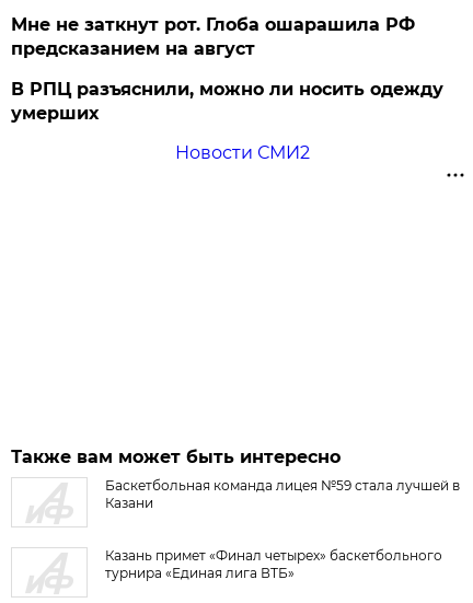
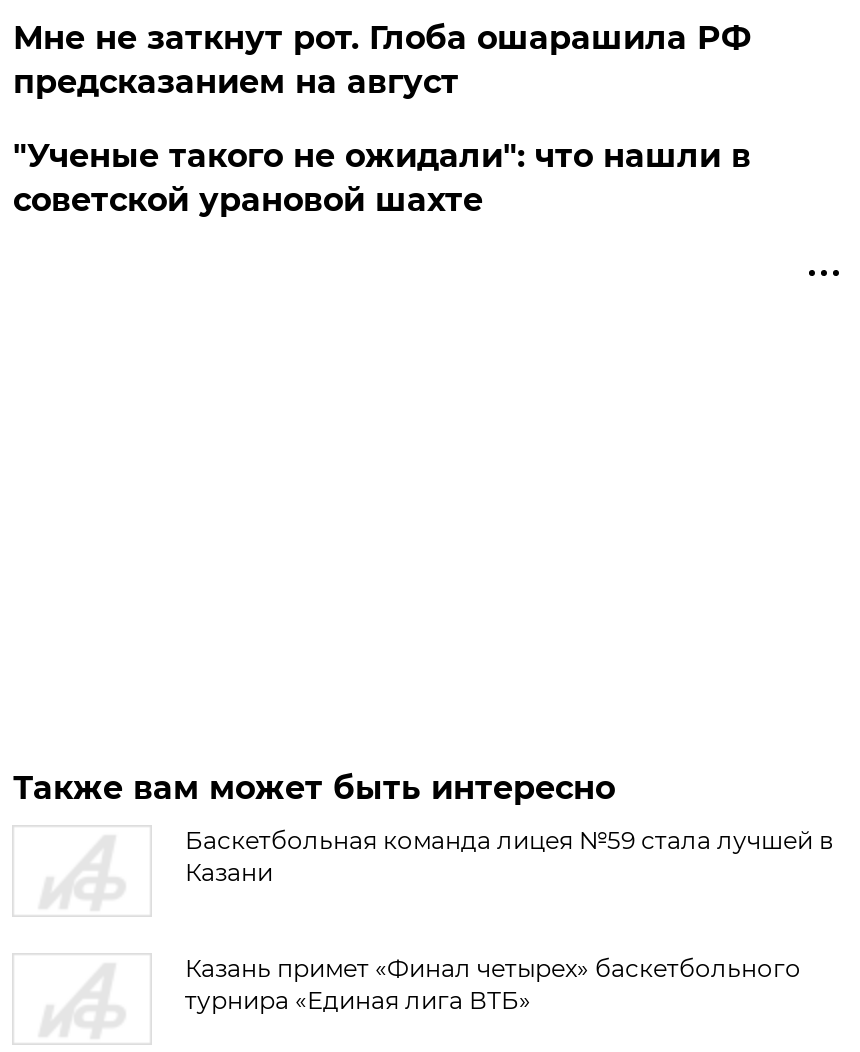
- В РПЦ разъяснили, можно ли носить одежду
- умерших
- Новости СМИ2
+ "Ученые такого не ожидали": что нашли в
+ советской урановой шахте
